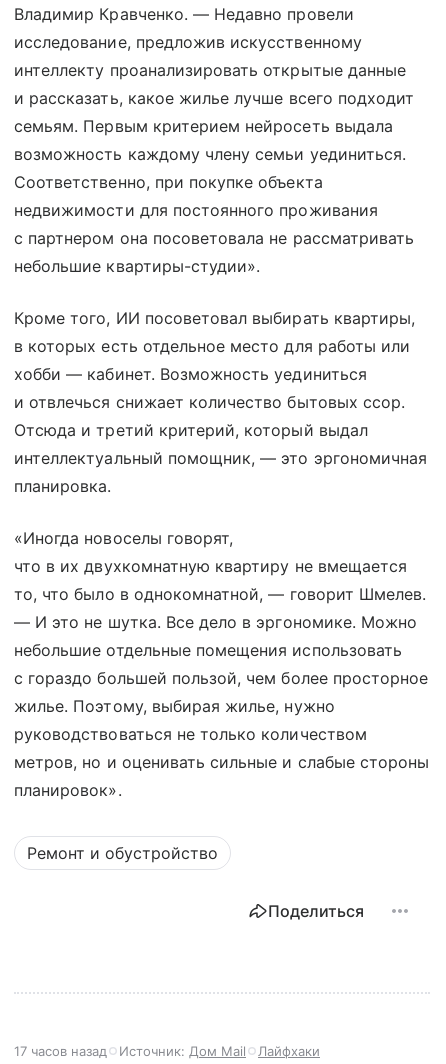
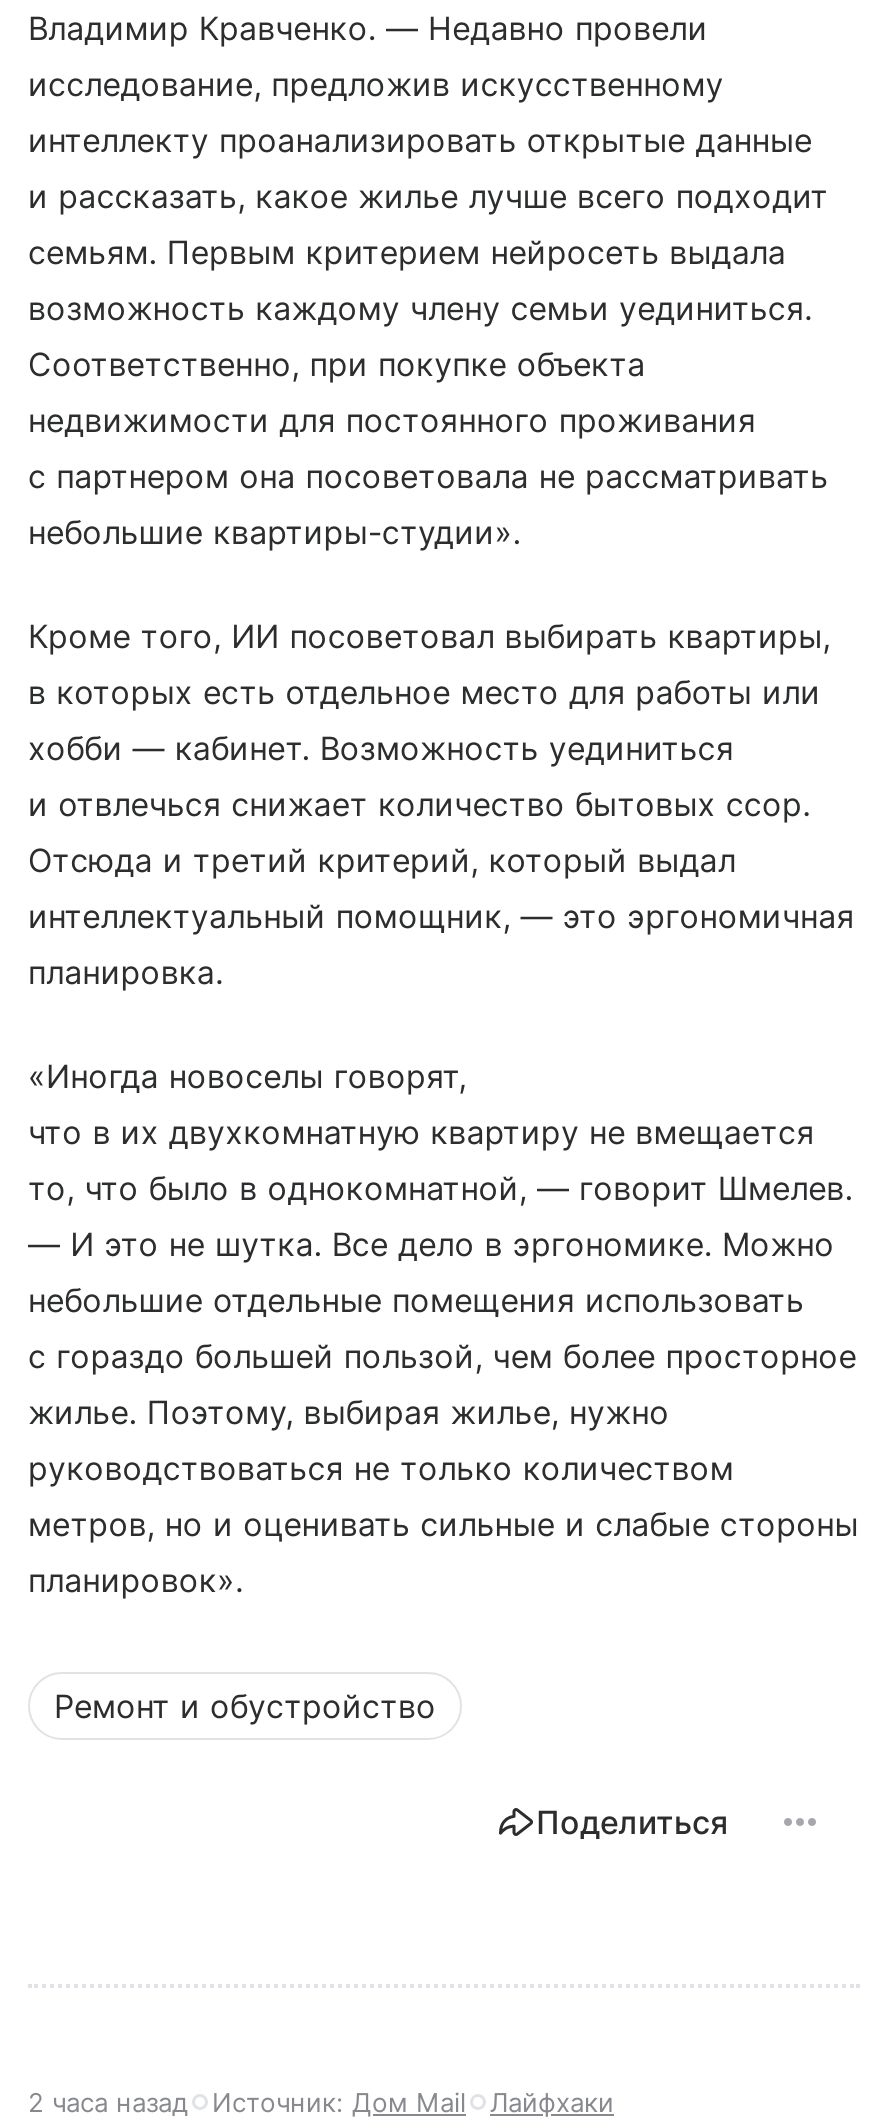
- 17 часов назад Источник: Дом Mail Лайфхаки
+ 2 часа назад Источник: Дом Mail Лайфхаки
